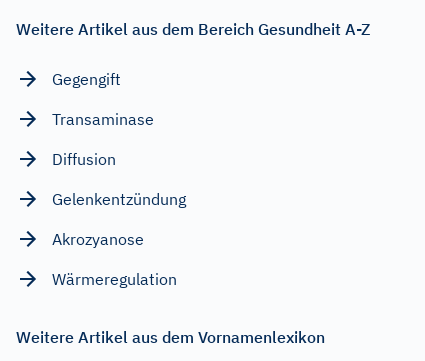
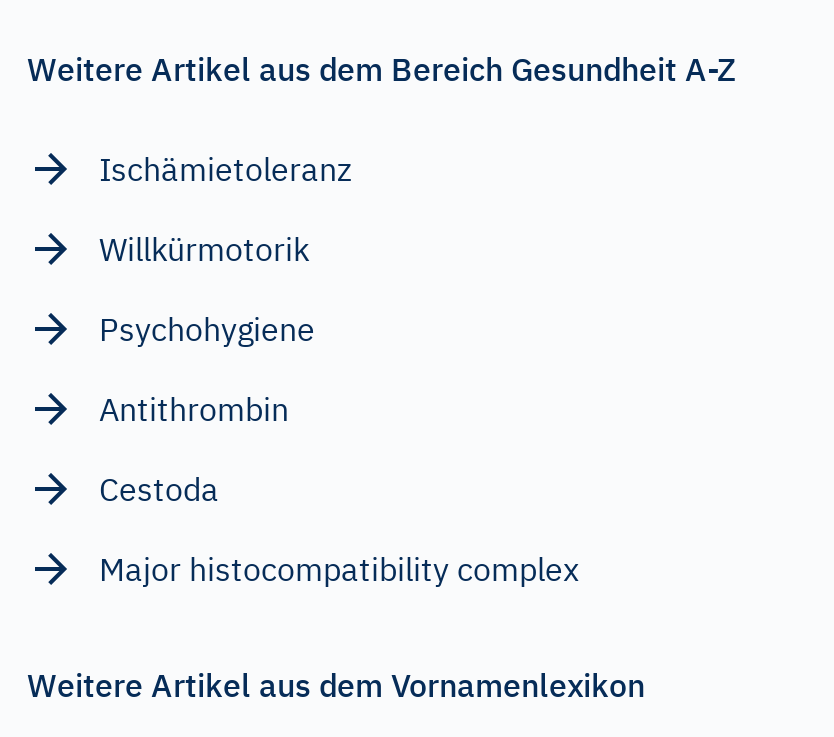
- Gegengift
+ Ischämietoleranz

- Transaminase
+ Willkürmotorik

- Diffusion
+ Psychohygiene

- Gelenkentzündung
+ Antithrombin

- Akrozyanose
+ Cestoda

- Wärmeregulation
+ Major histocompatibility complex
